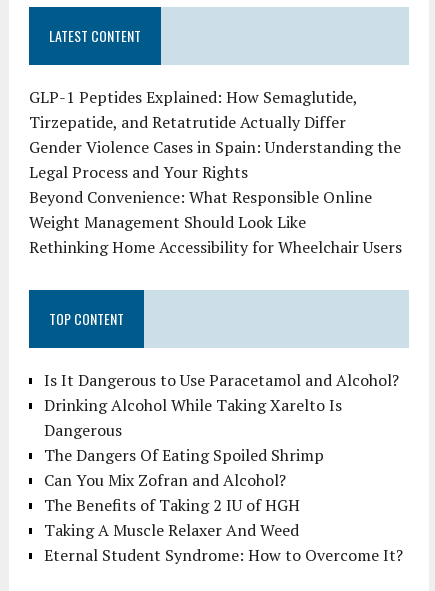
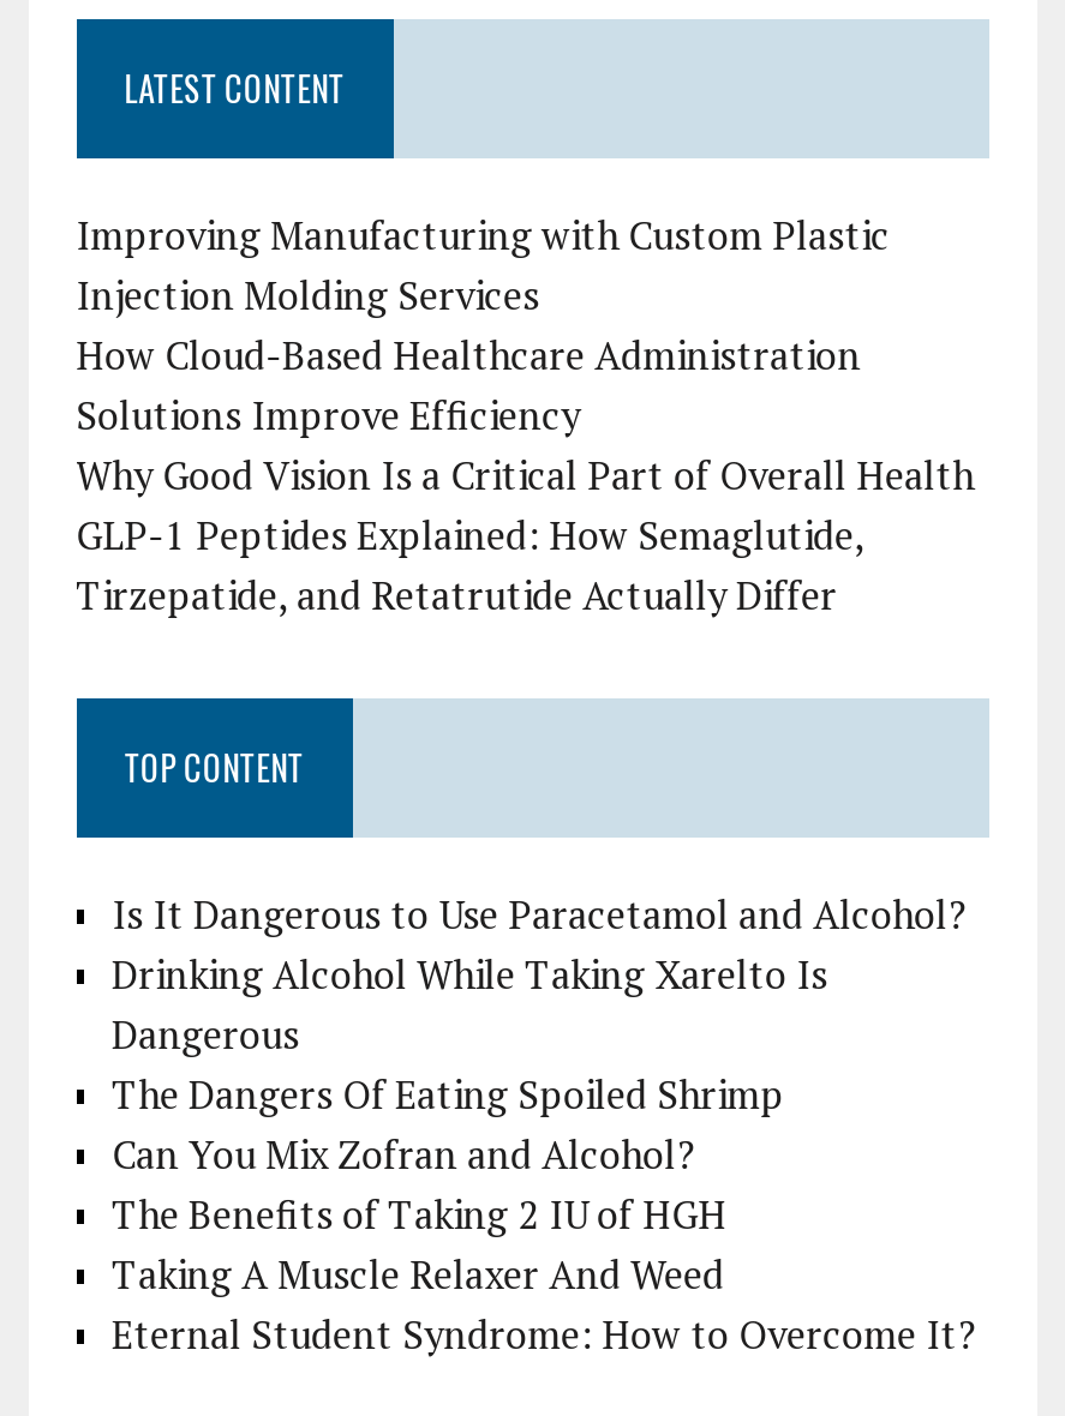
+ Improving Manufacturing with Custom Plastic
+ Injection Molding Services
+ How Cloud-Based Healthcare Administration
+ Solutions Improve Efficiency
+ Why Good Vision Is a Critical Part of Overall Health

moved down: GLP-1 Peptides Explained: How Semaglutide, | Tirzepatide, and Retatrutide Actually Differ

- Gender Violence Cases in Spain: Understanding the
- Legal Process and Your Rights
- Beyond Convenience: What Responsible Online
- Weight Management Should Look Like
- Rethinking Home Accessibility for Wheelchair Users
